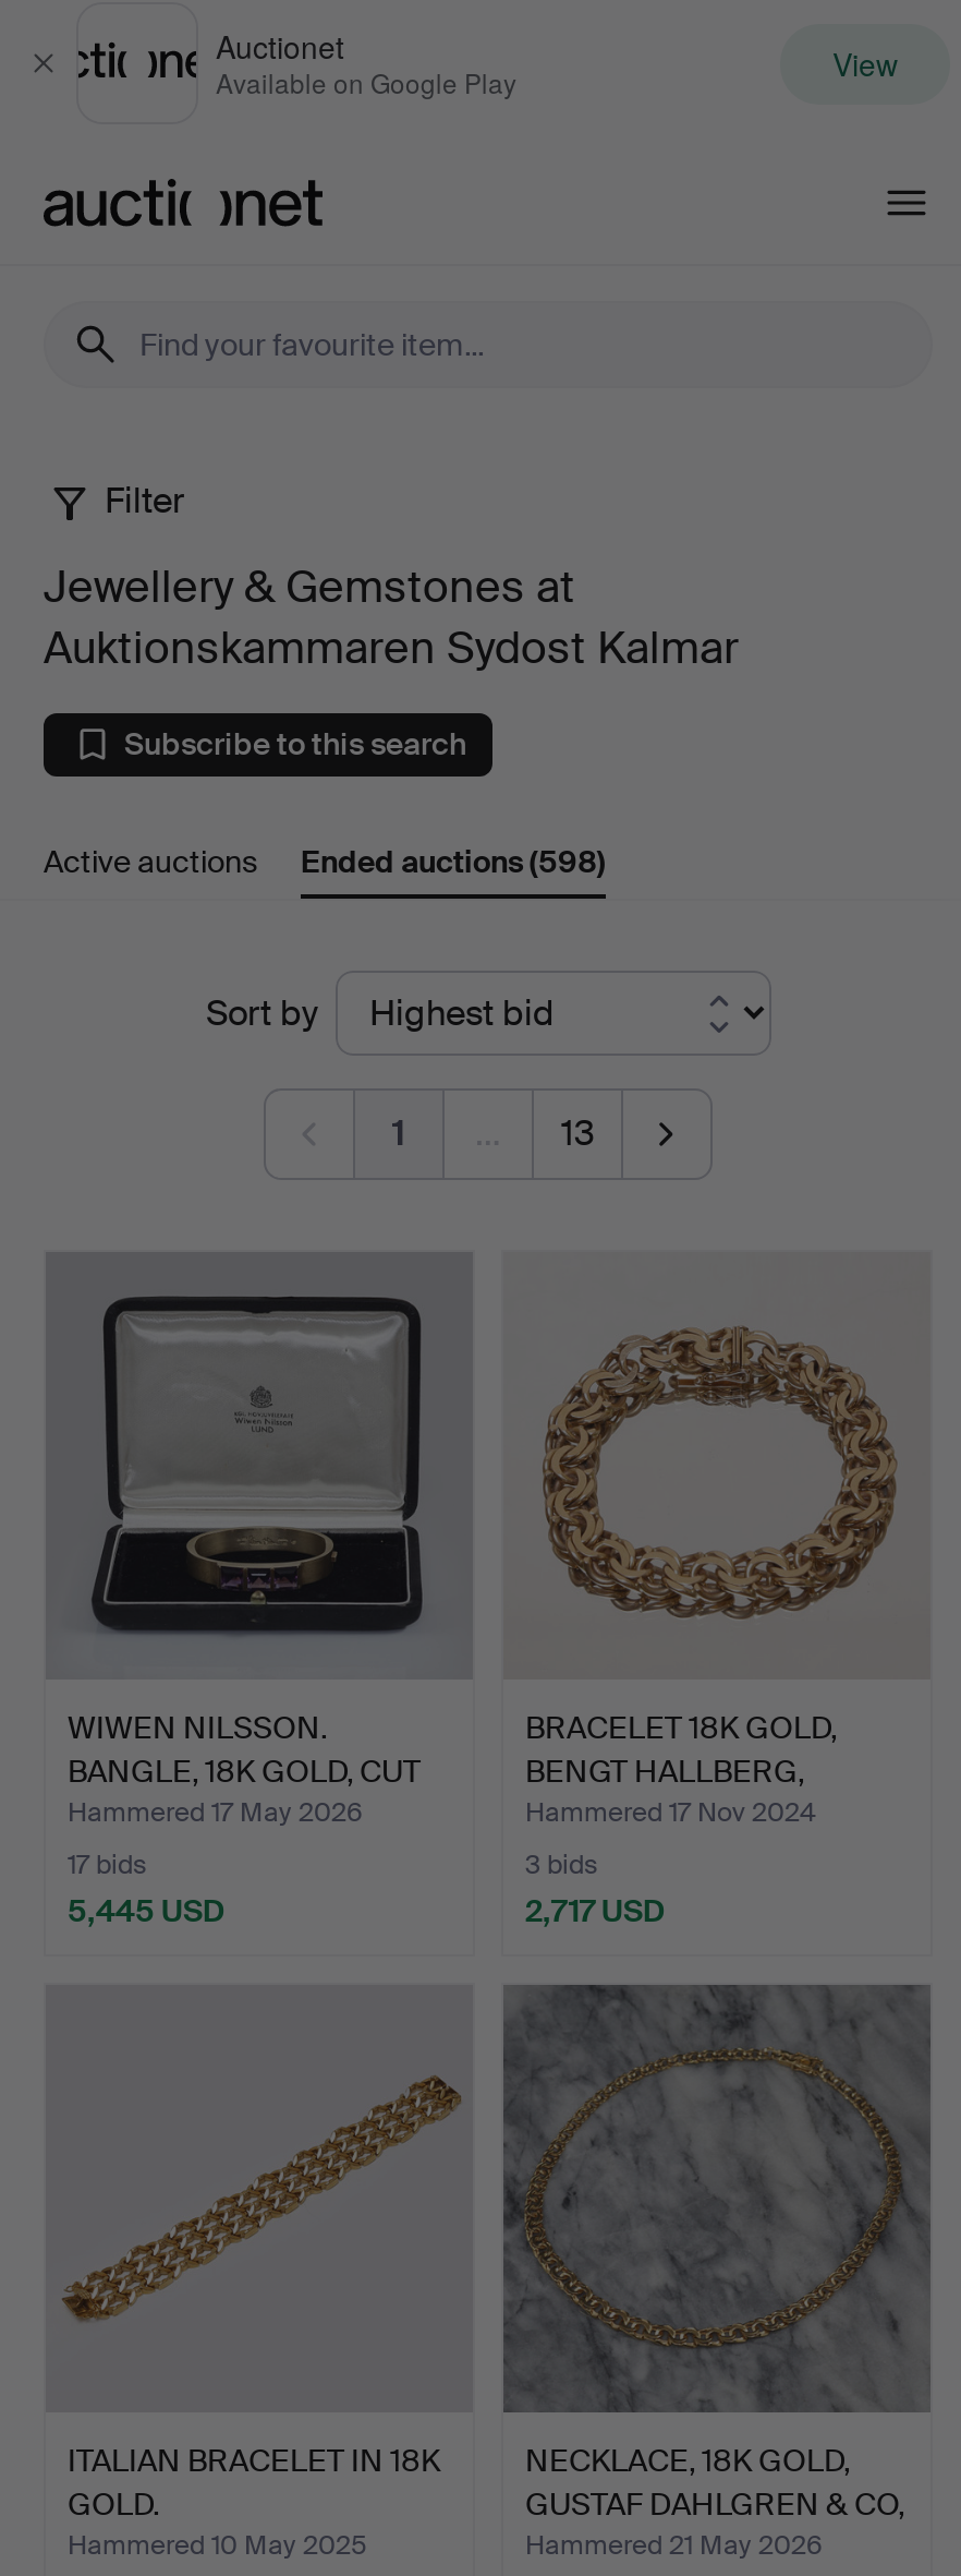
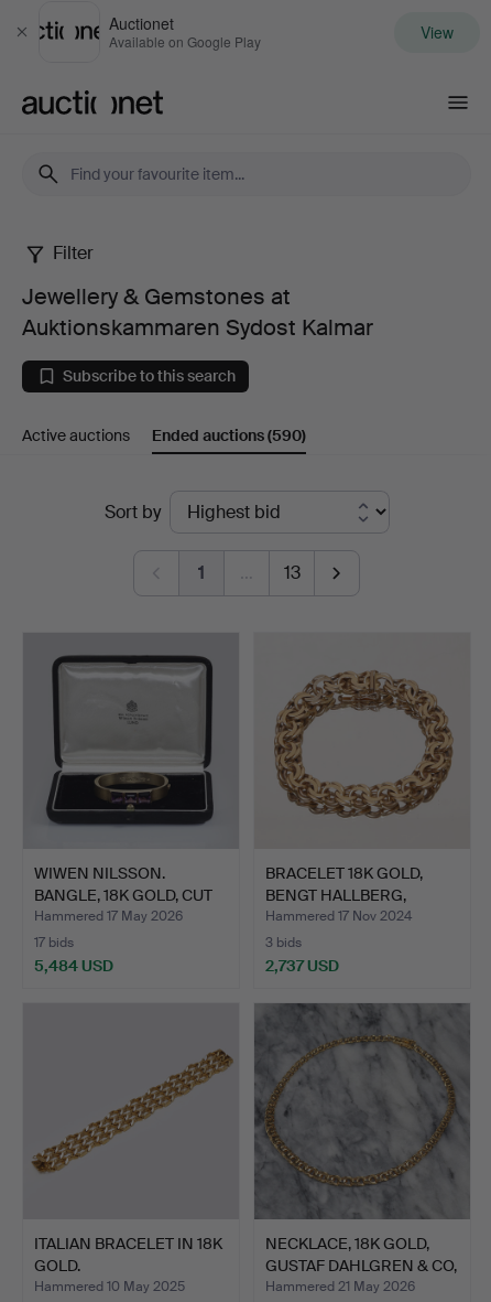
- Ended auctions(598)
+ Ended auctions(590)

- 5,445 USD
+ 5,484 USD

- 2,717 USD
+ 2,737 USD
